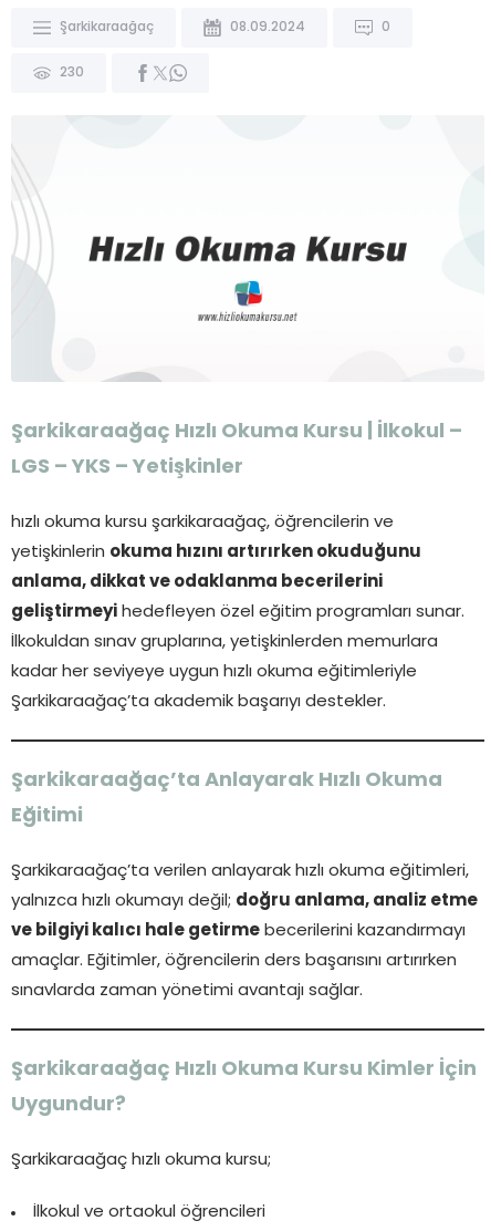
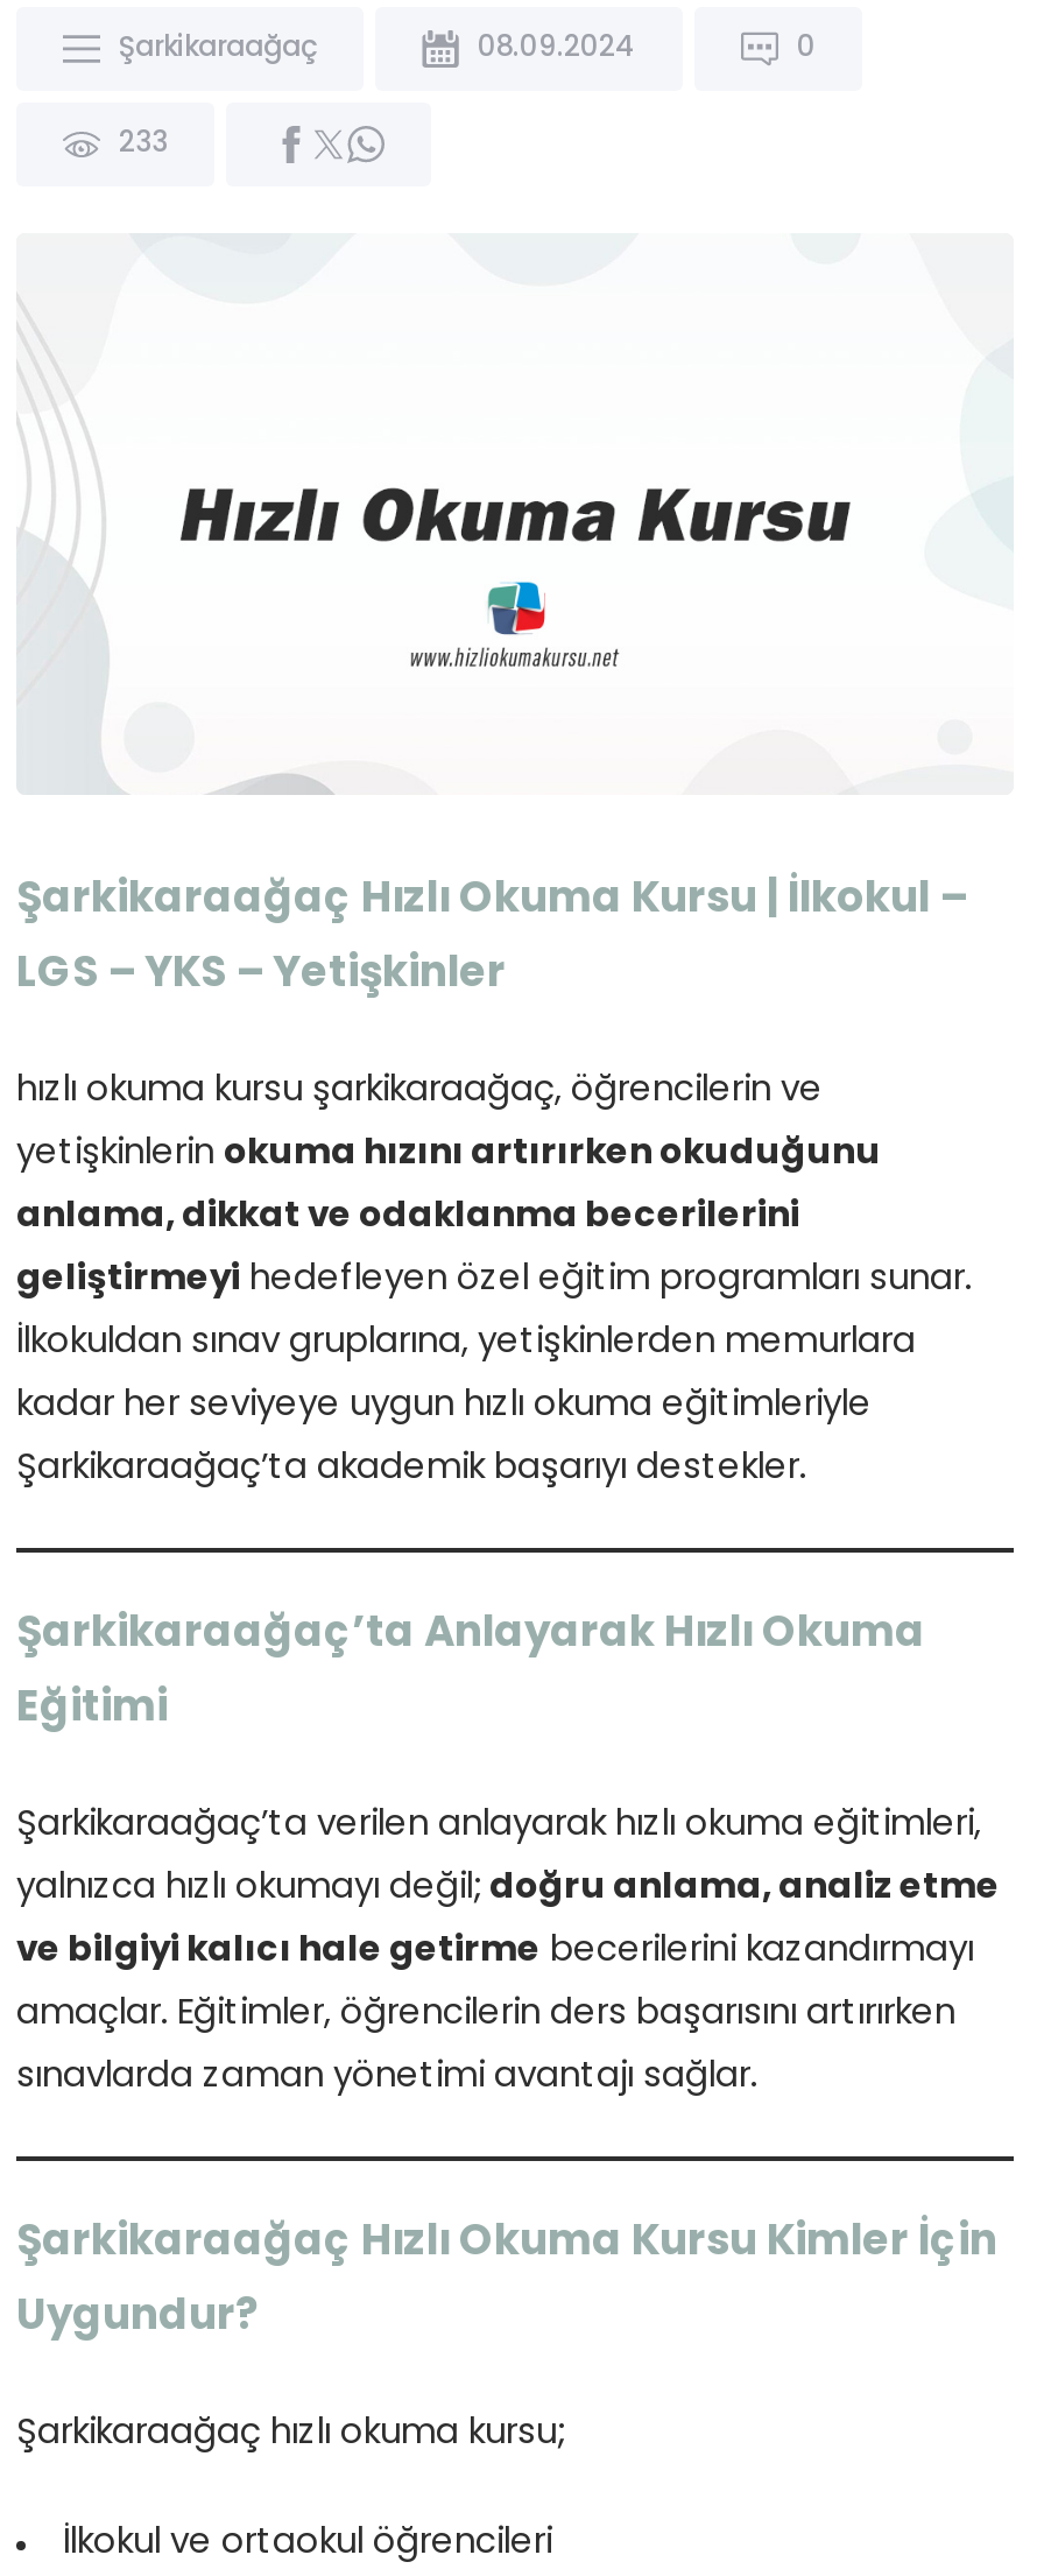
- 230
+ 233
